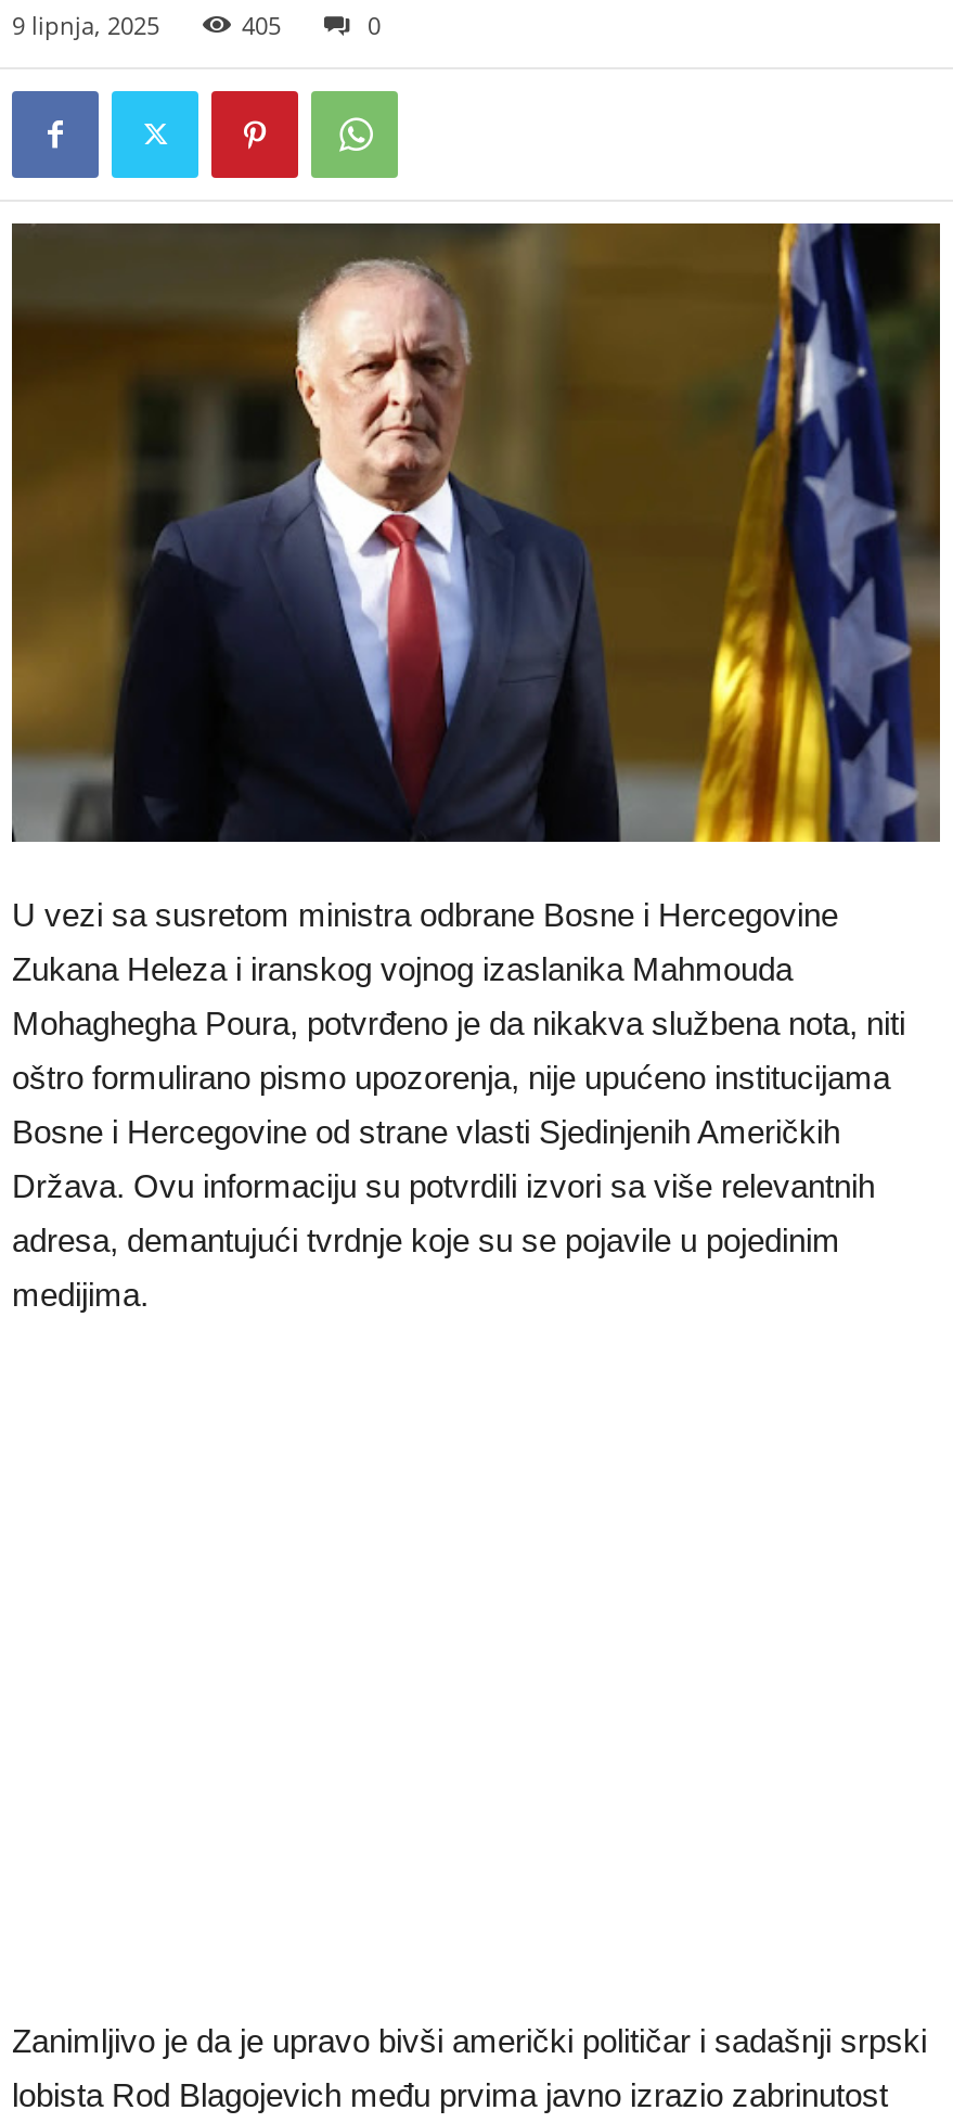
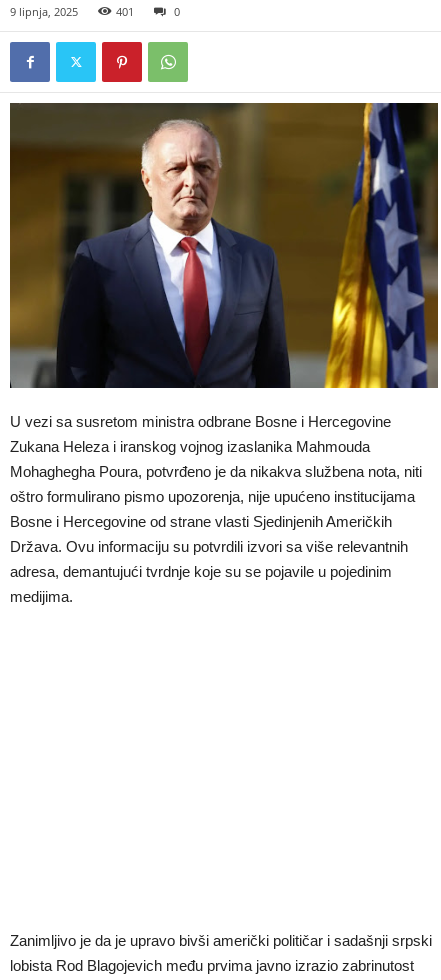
- 405
+ 401
